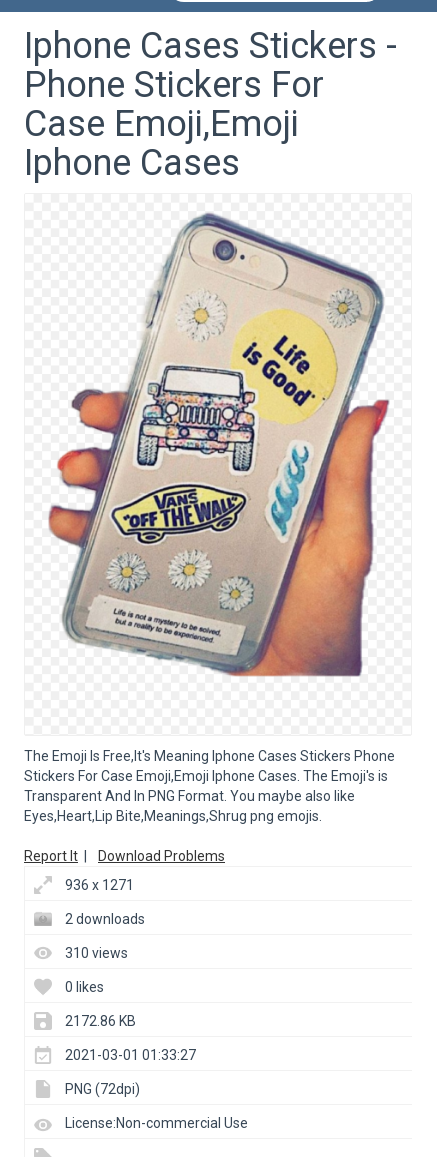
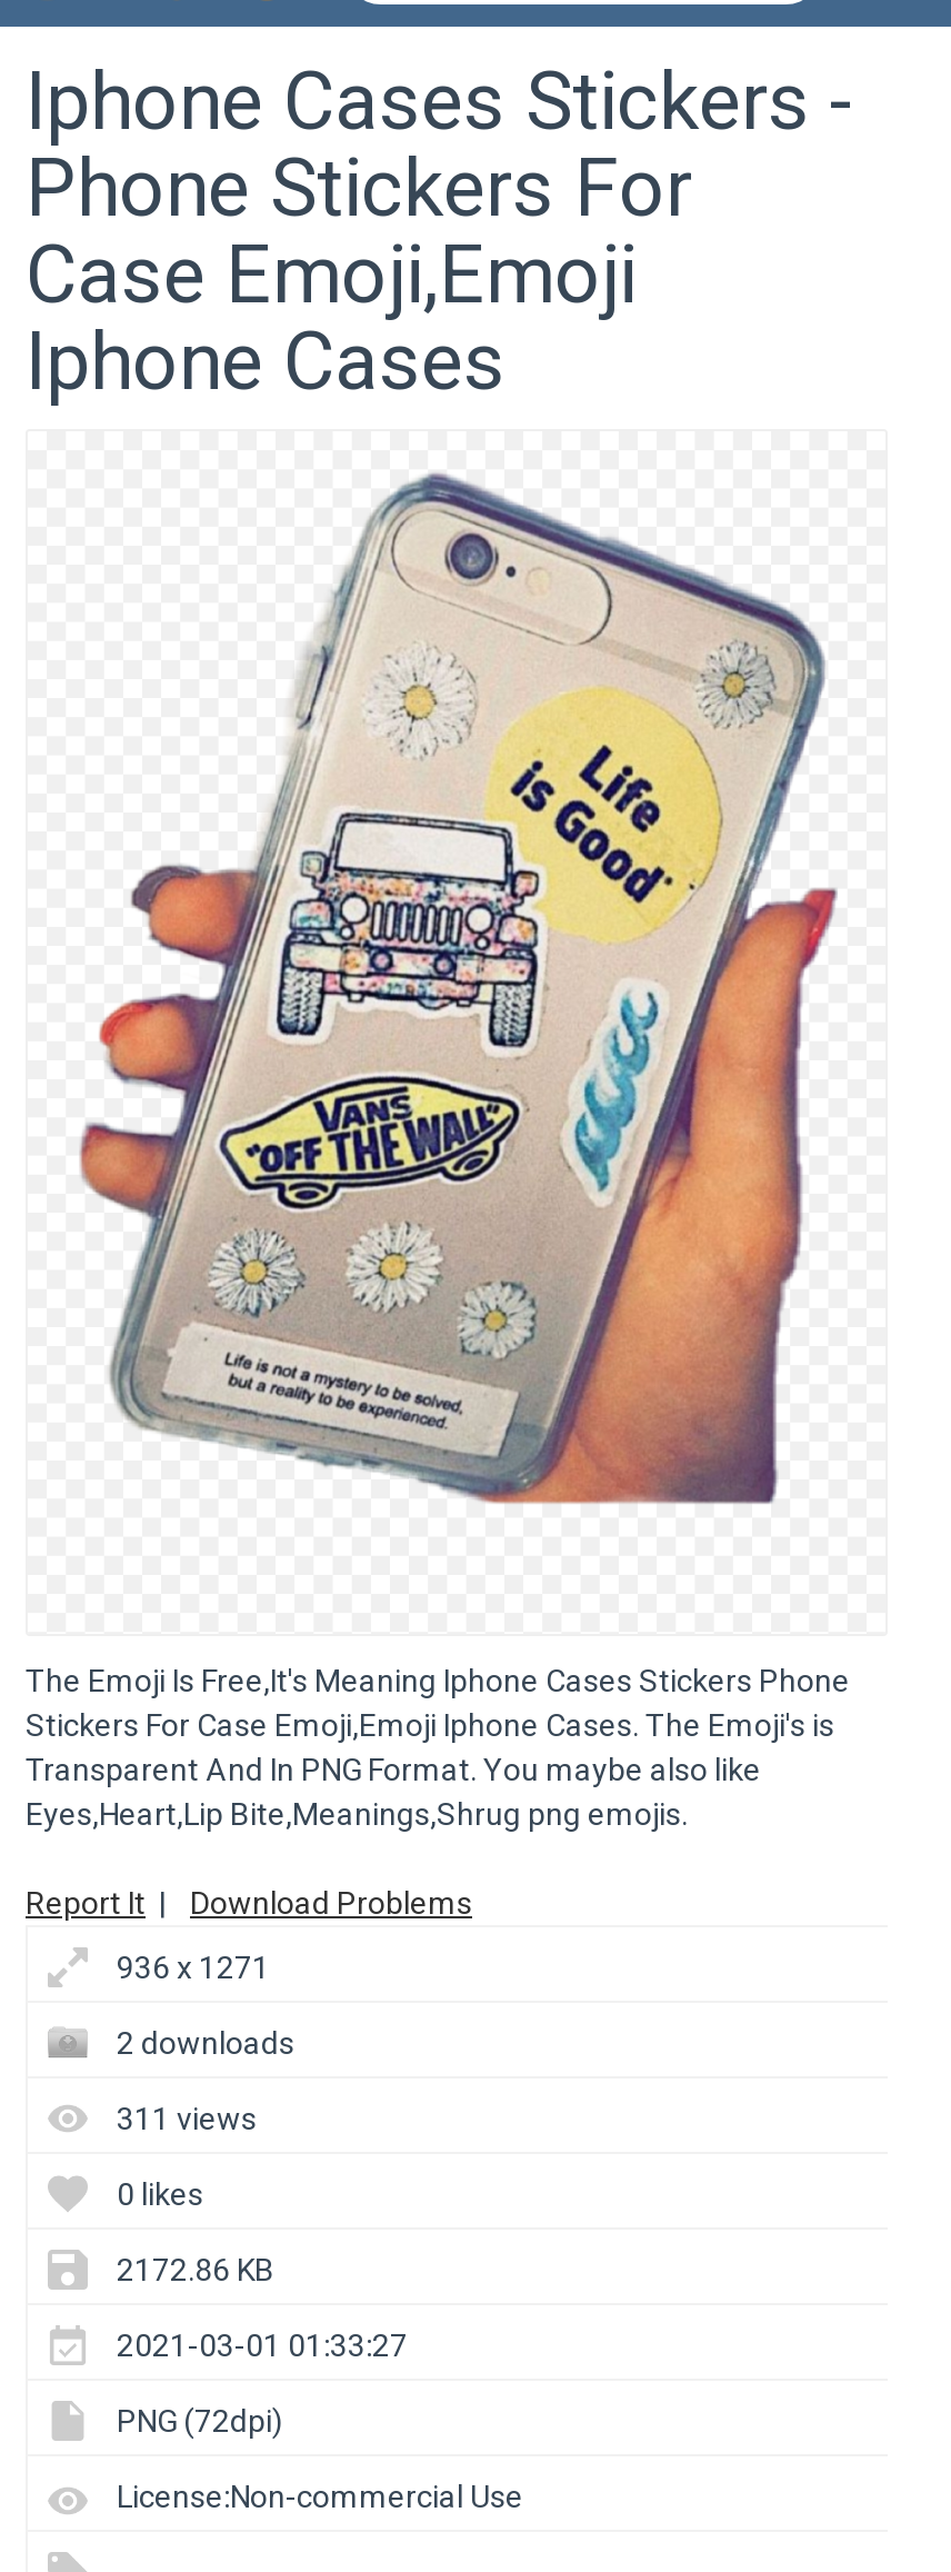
- 310 views
+ 311 views
